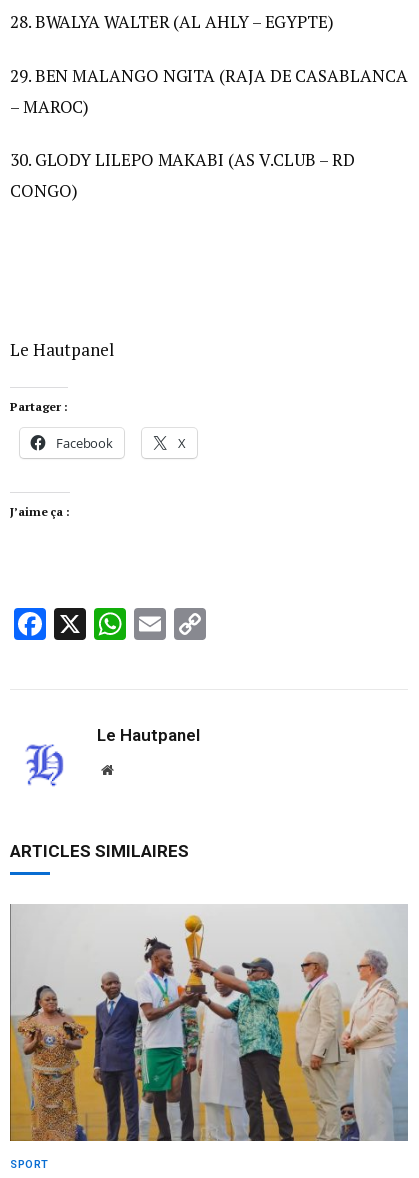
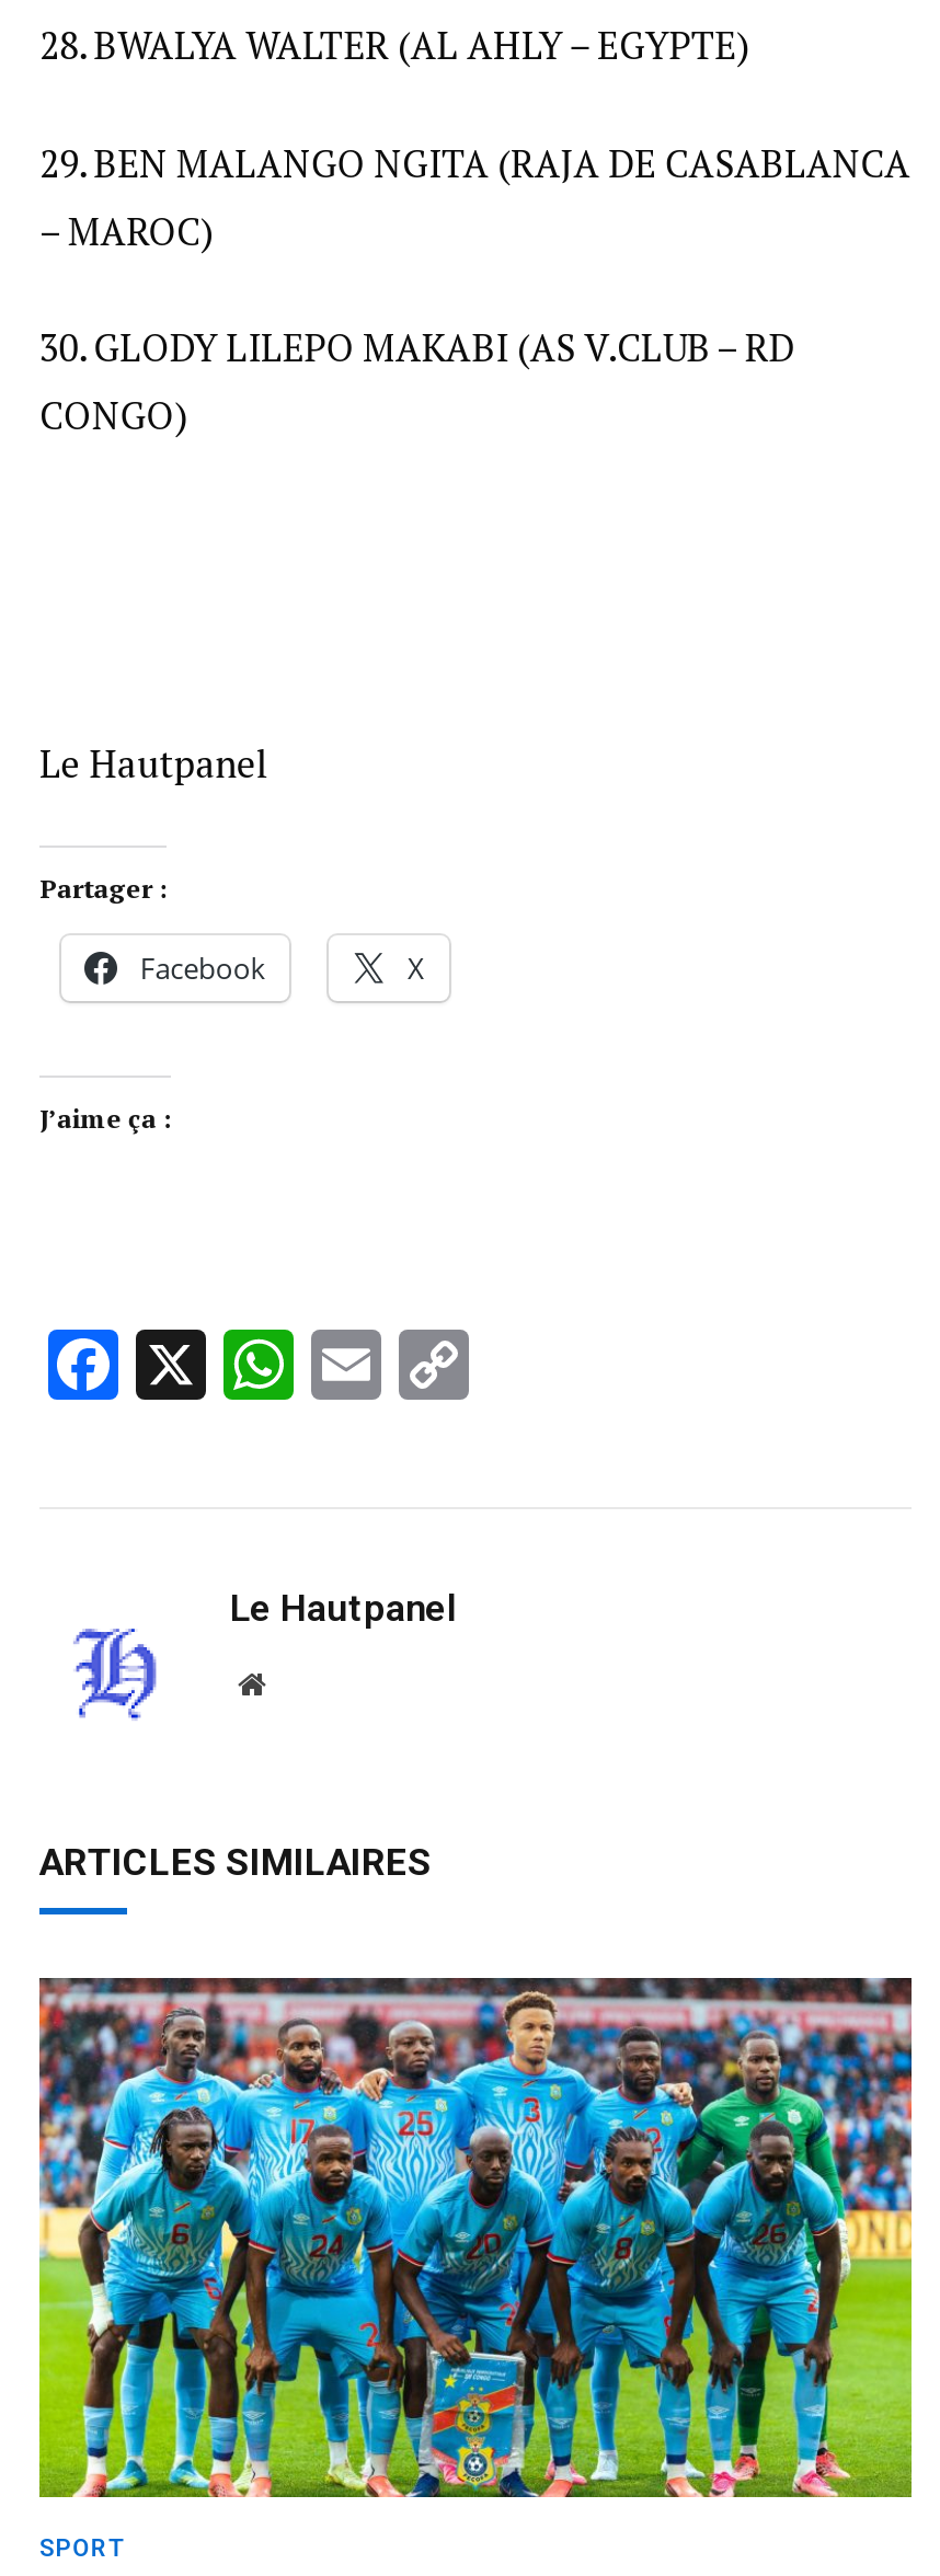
- [image]
+ [image]
